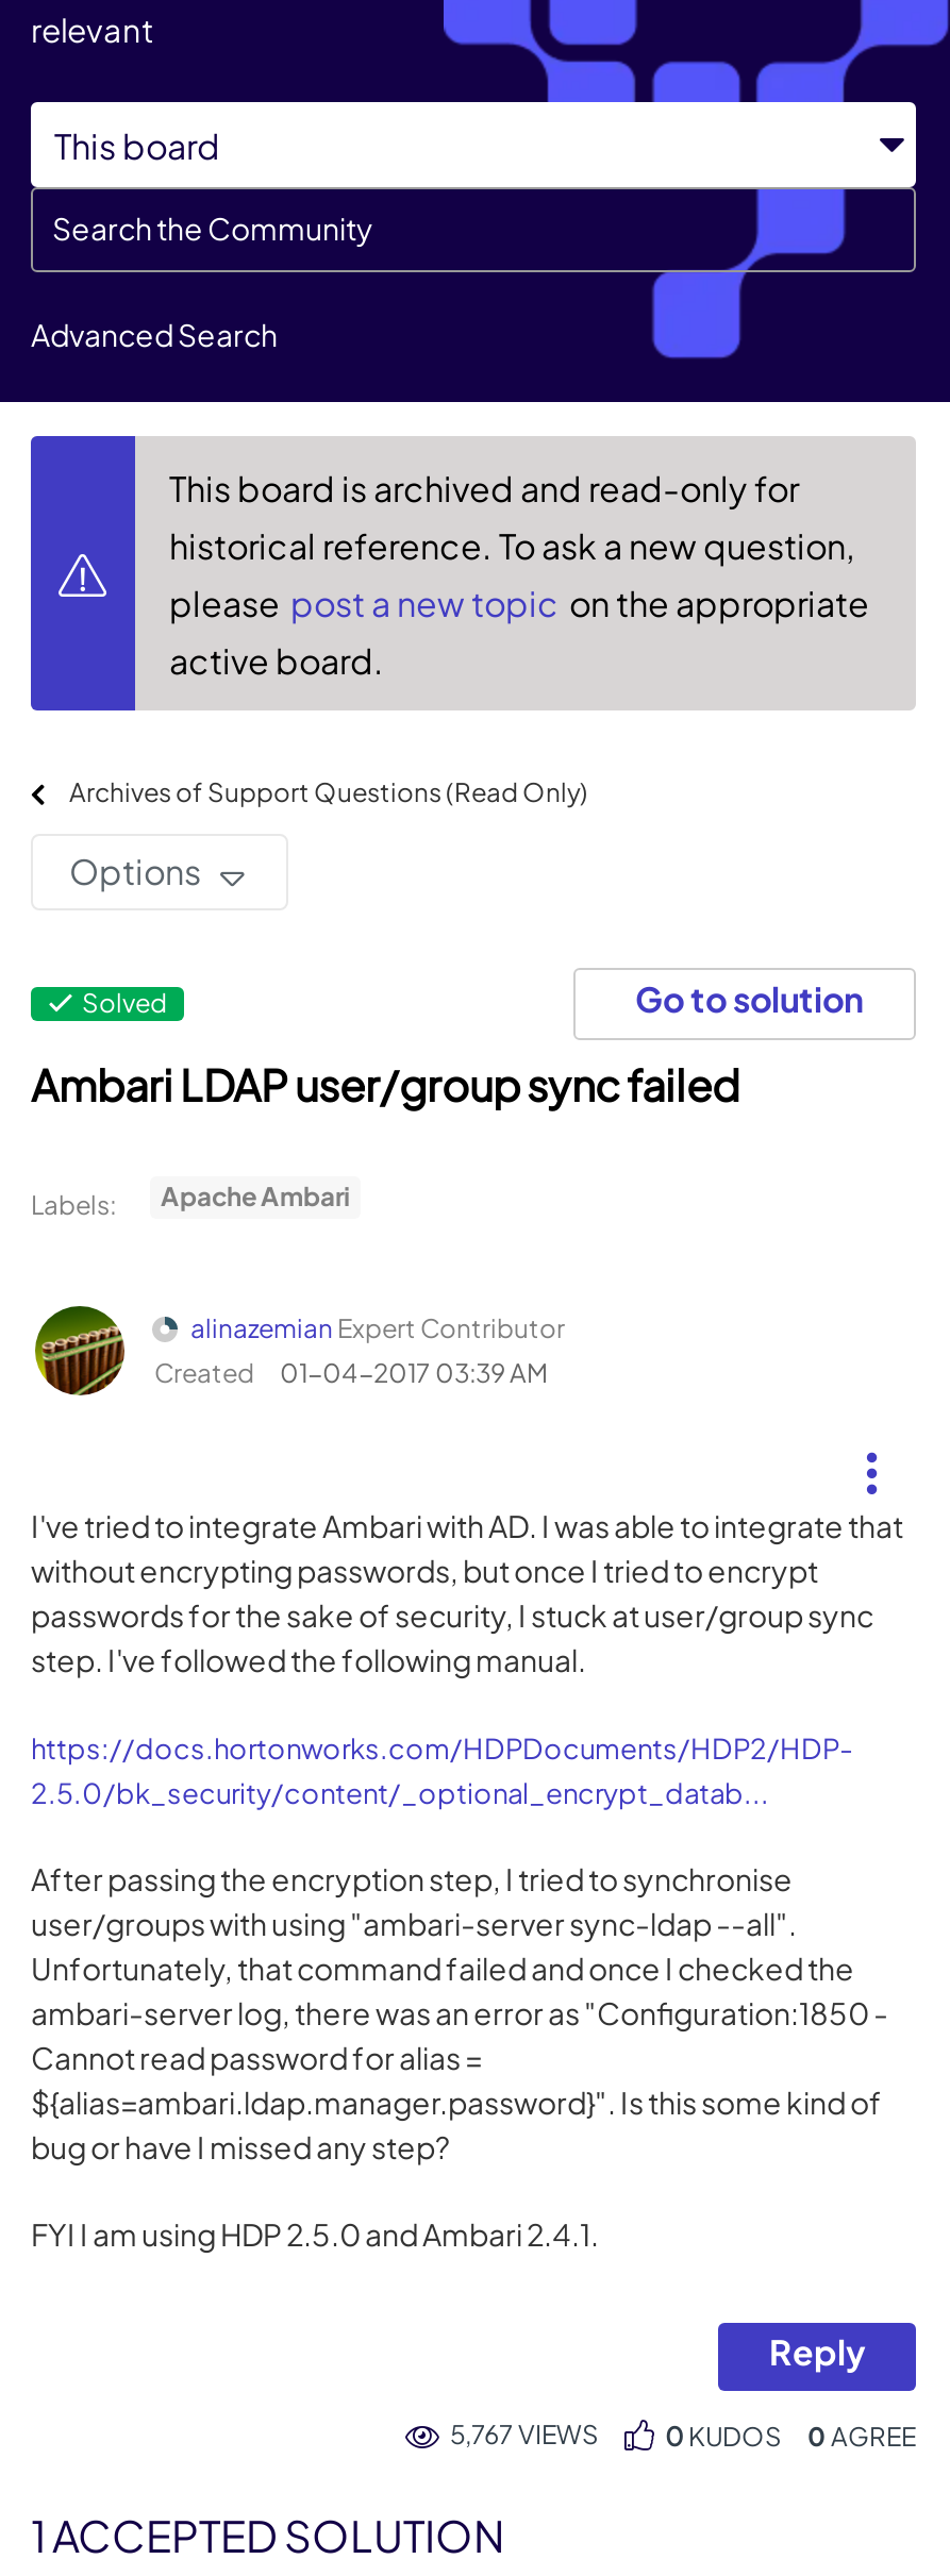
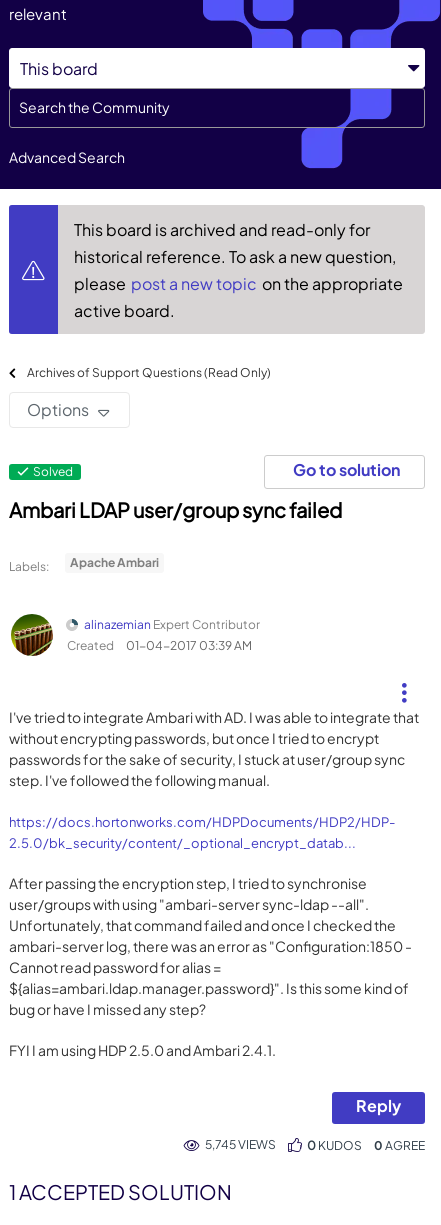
- 5,767 VIEWS
+ 5,745 VIEWS
